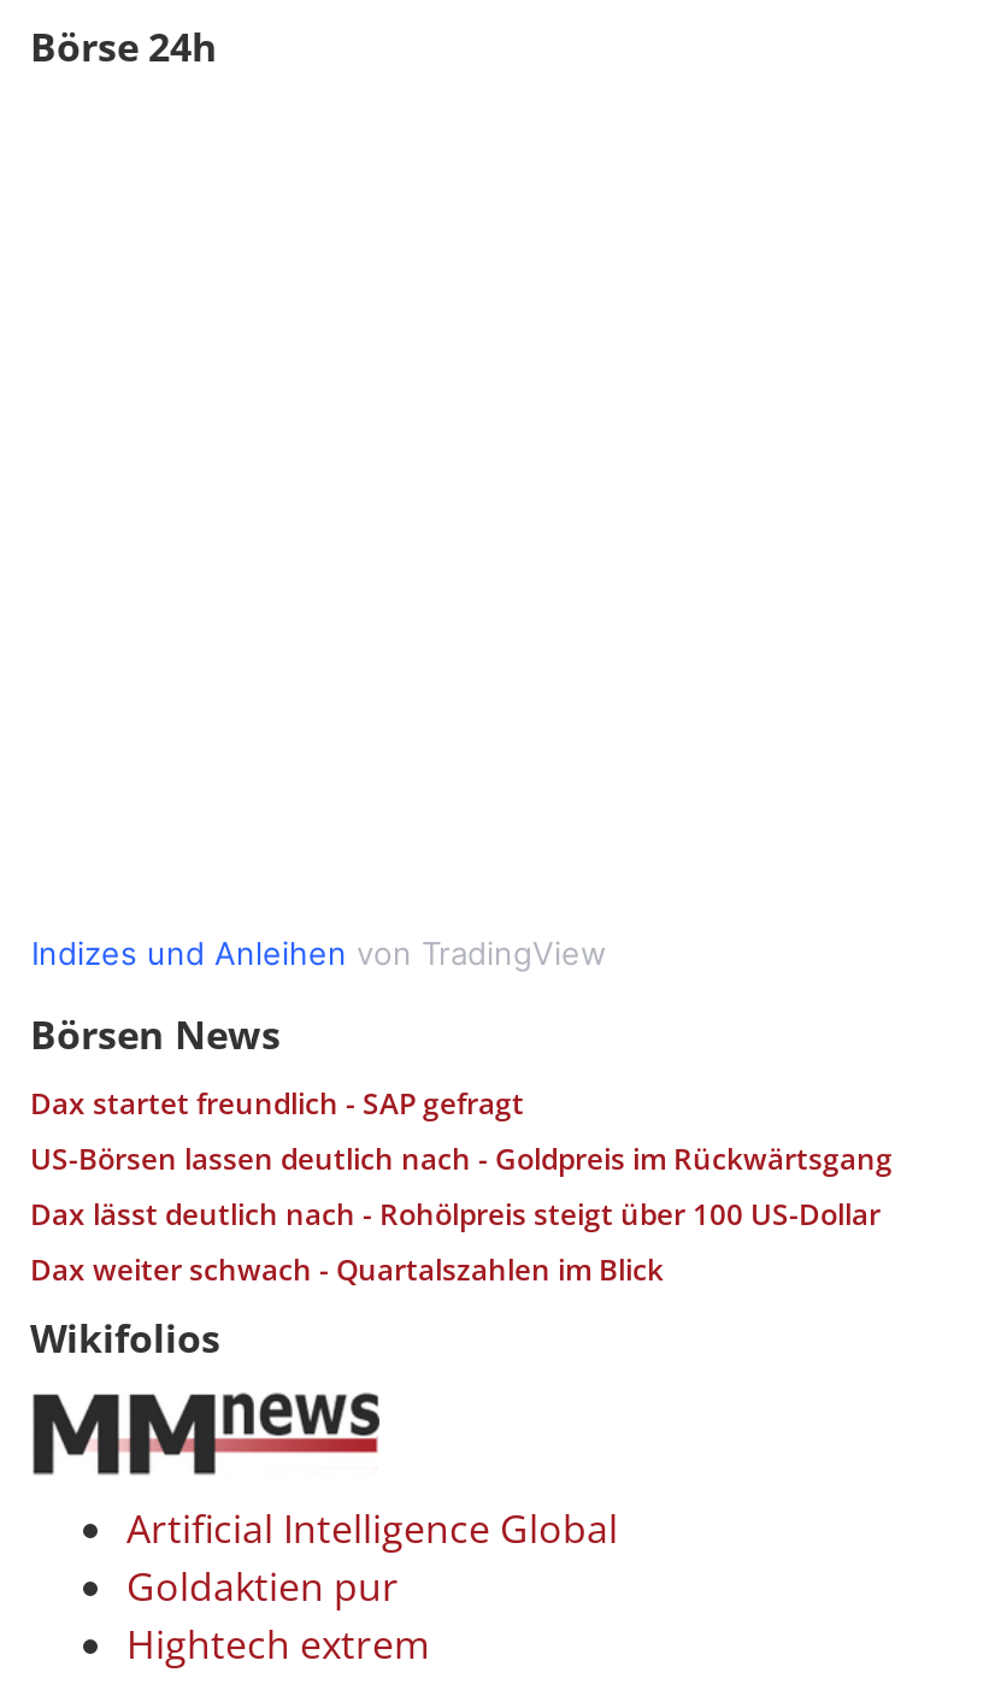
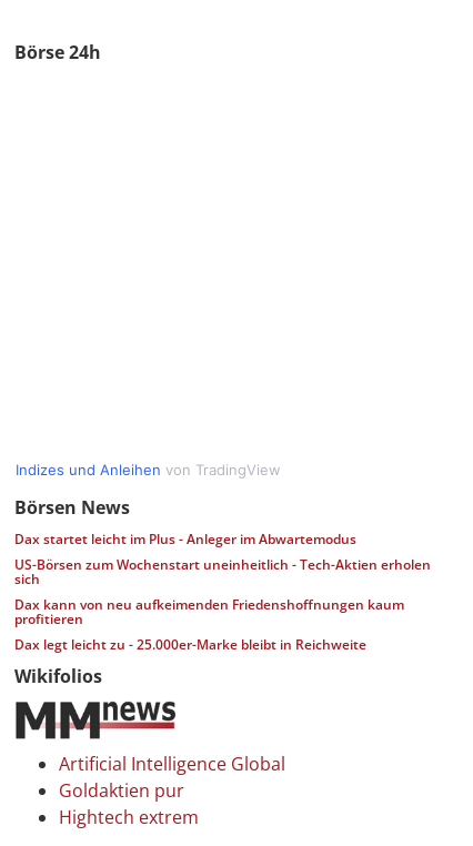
- Dax startet freundlich - SAP gefragt
- US-Börsen lassen deutlich nach - Goldpreis im Rückwärtsgang
- Dax lässt deutlich nach - Rohölpreis steigt über 100 US-Dollar
- Dax weiter schwach - Quartalszahlen im Blick
+ Dax startet leicht im Plus - Anleger im Abwartemodus
+ US-Börsen zum Wochenstart uneinheitlich - Tech-Aktien erholen
+ sich
+ Dax kann von neu aufkeimenden Friedenshoffnungen kaum
+ profitieren
+ Dax legt leicht zu - 25.000er-Marke bleibt in Reichweite
